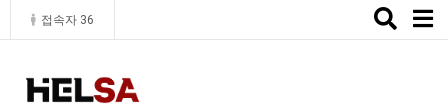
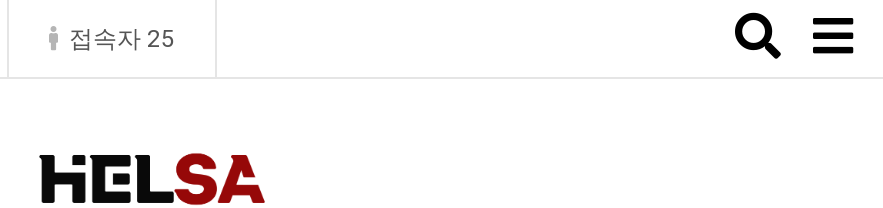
- 접속자 36
+ 접속자 25
